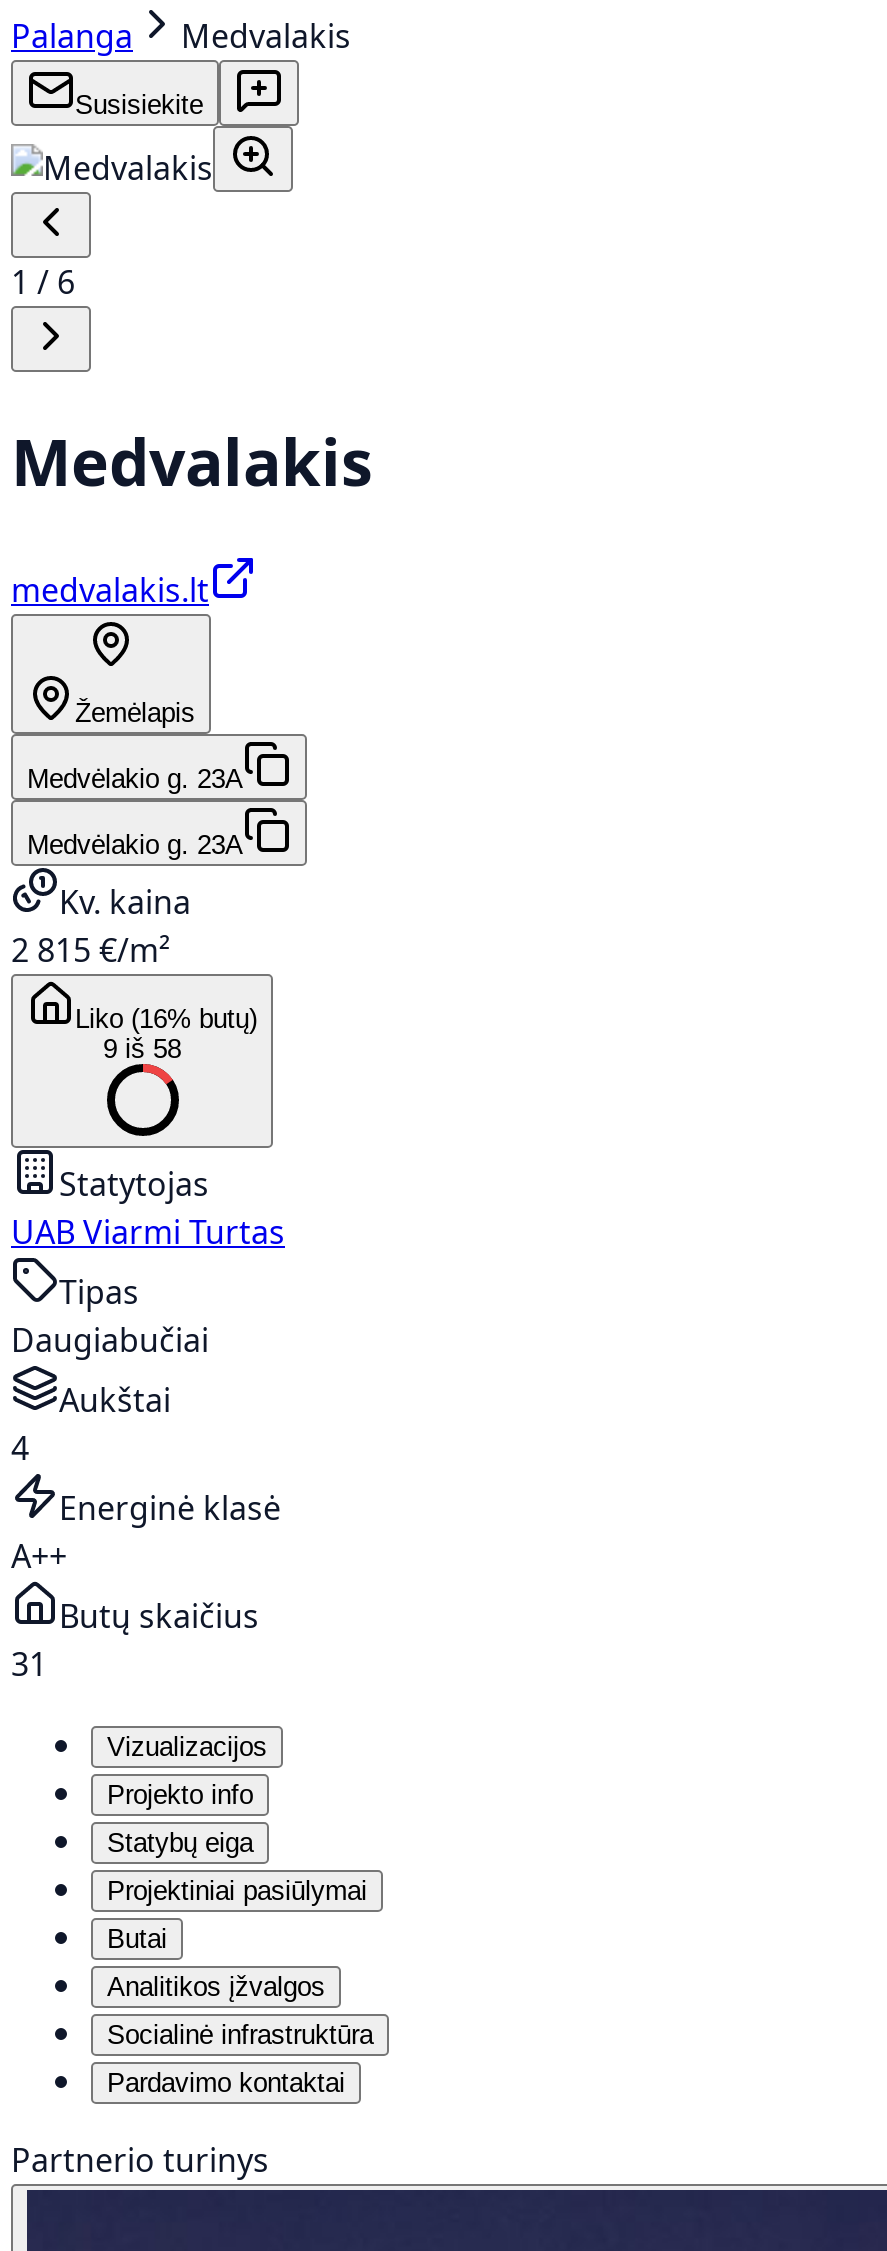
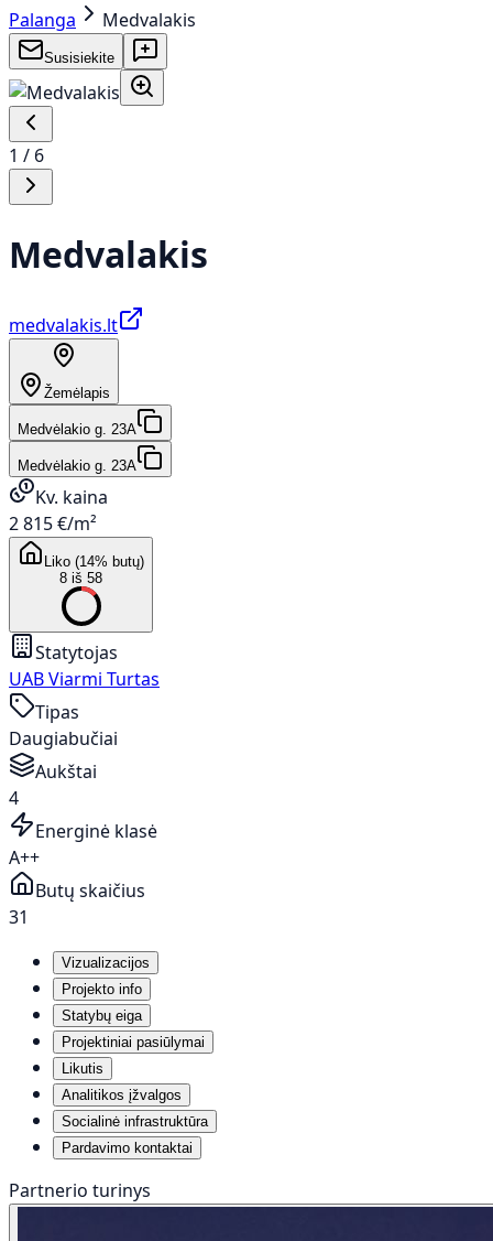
- Liko (16% butų)
+ Liko (14% butų)

- 9 iš 58
+ 8 iš 58

- Butai
+ Likutis
